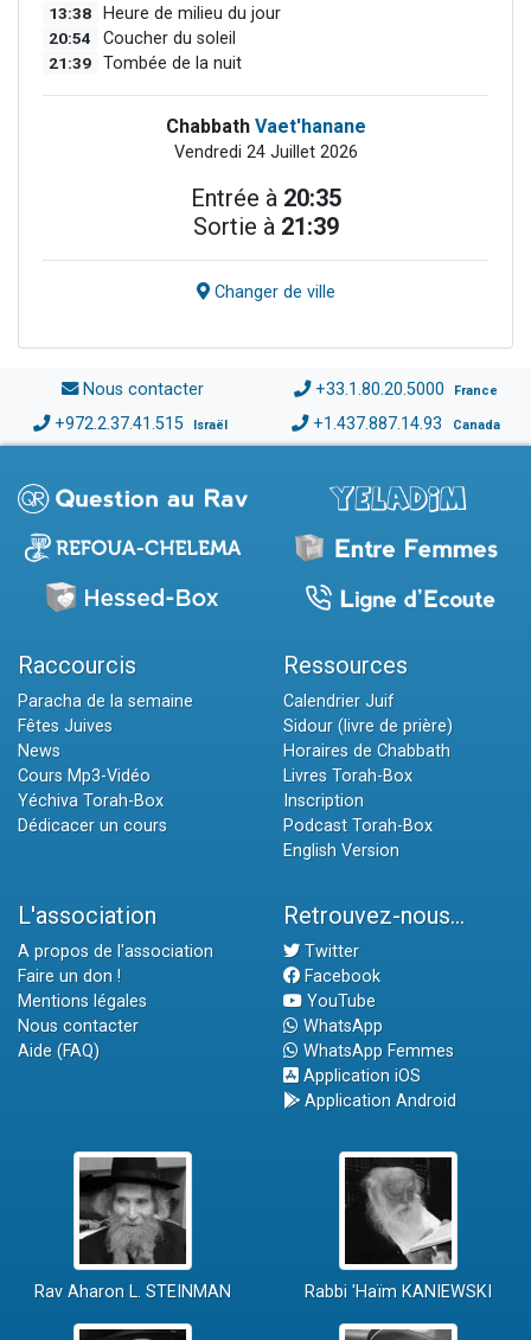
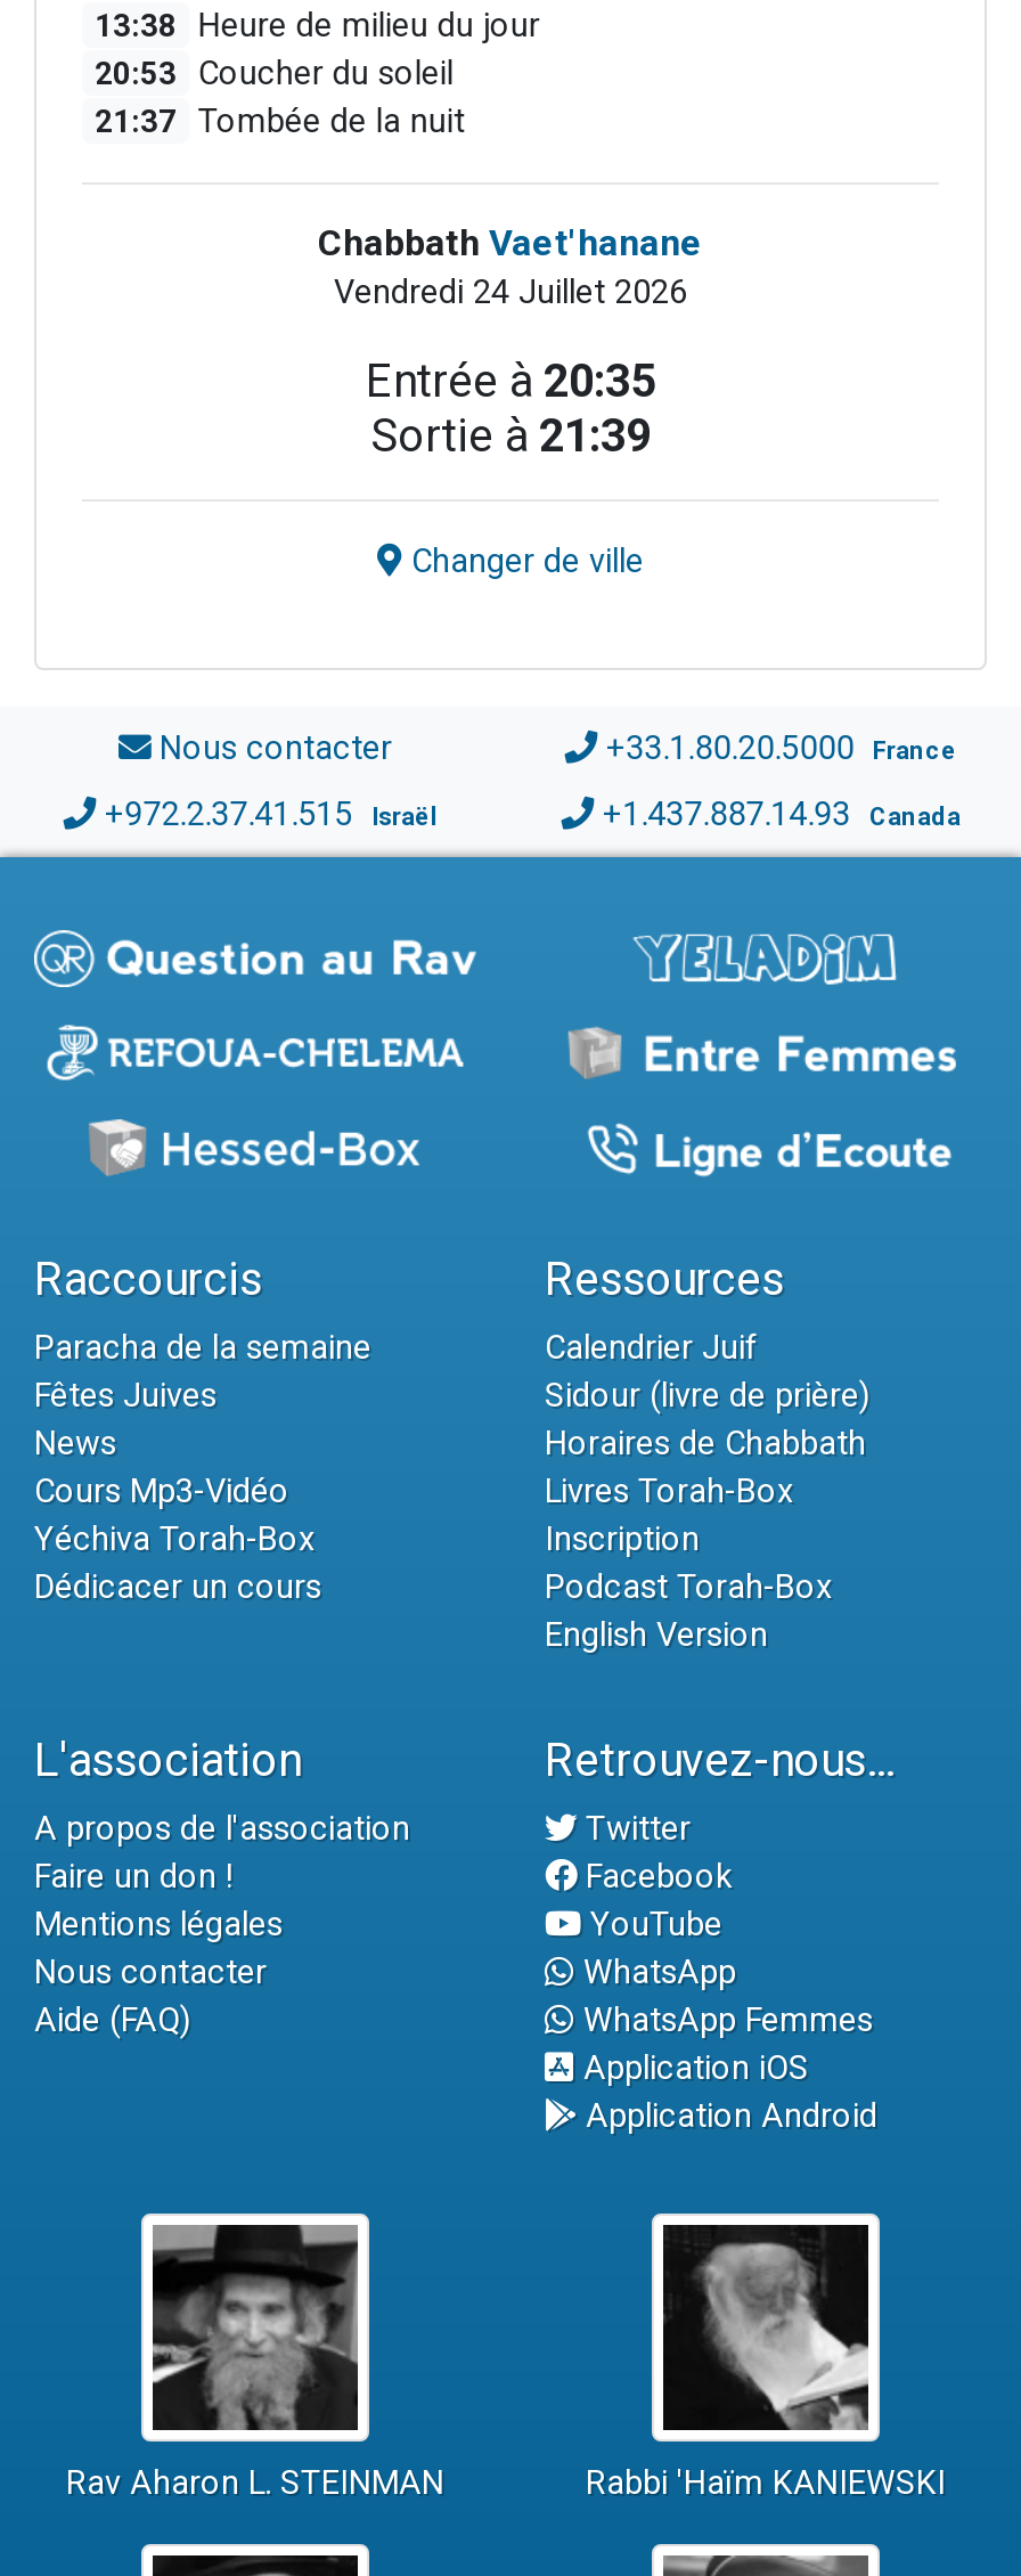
- 20:54 Coucher du soleil
+ 20:53 Coucher du soleil

- 21:39 Tombée de la nuit
+ 21:37 Tombée de la nuit
